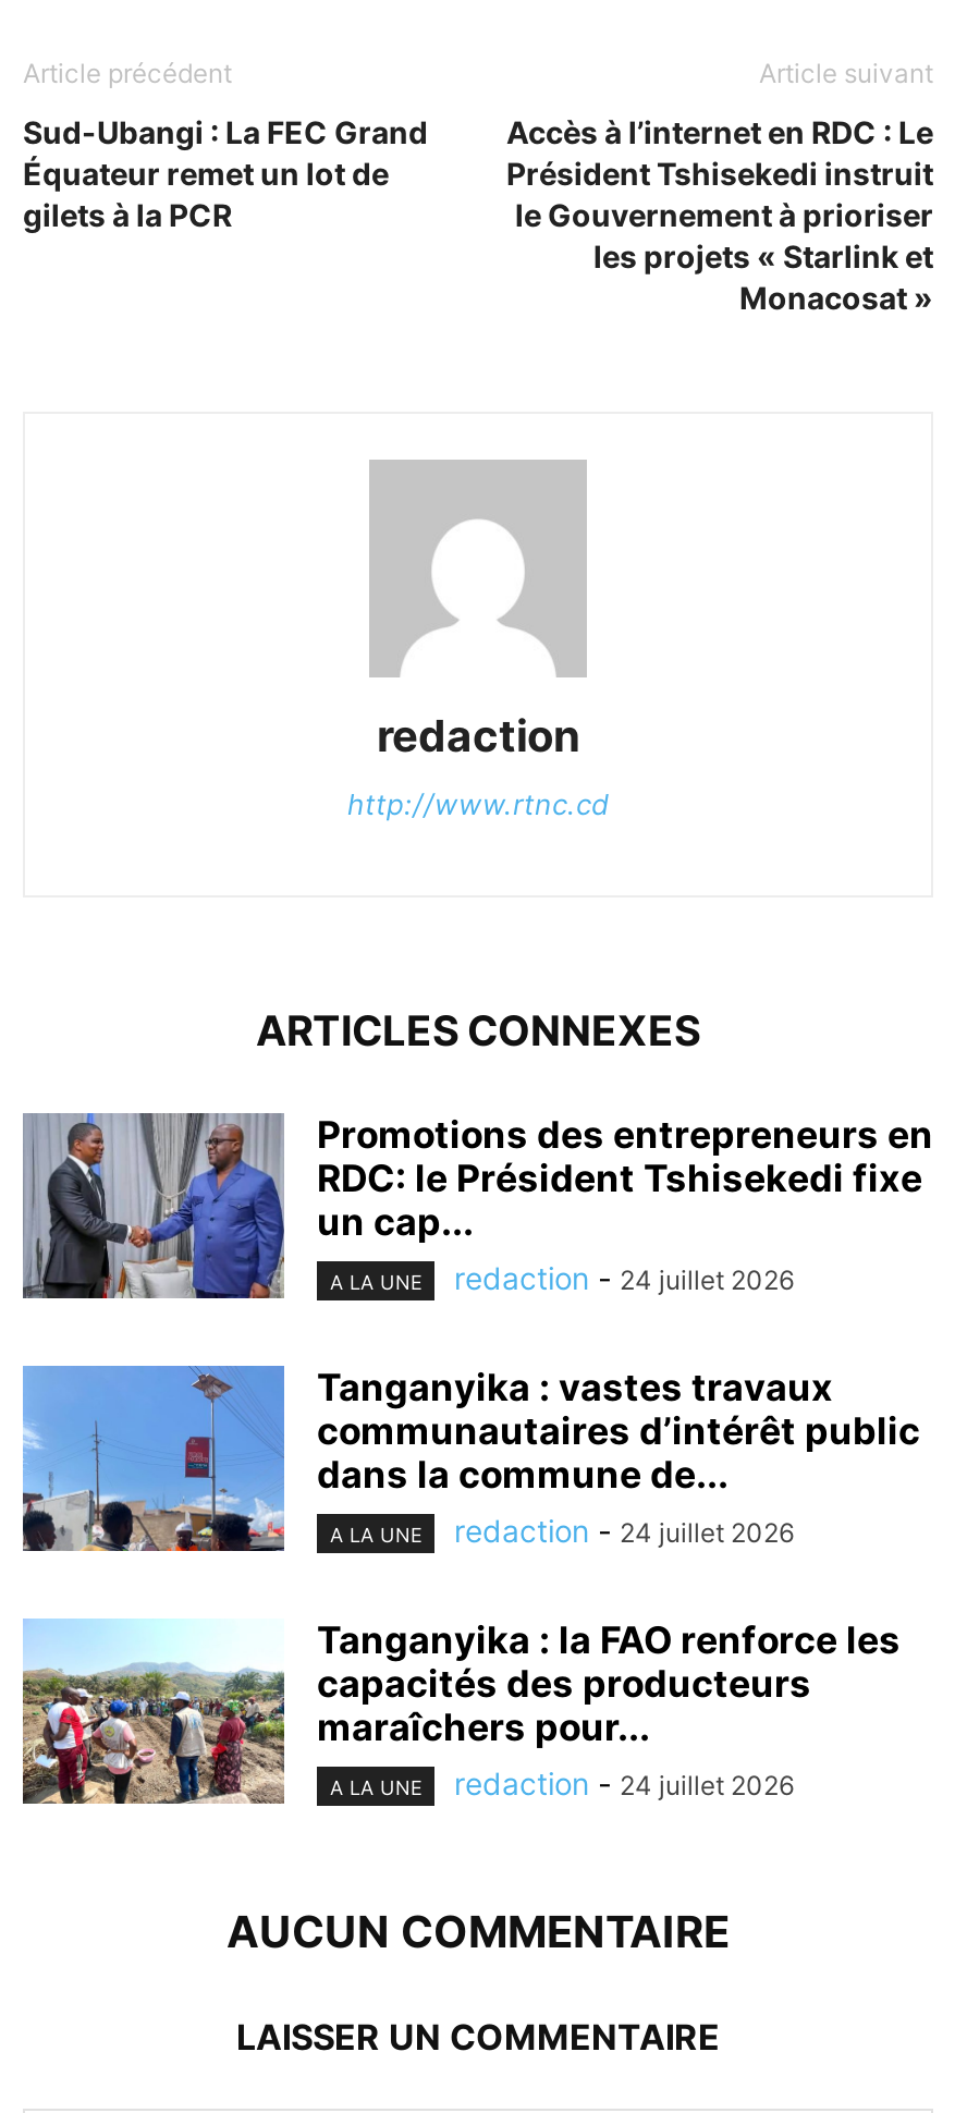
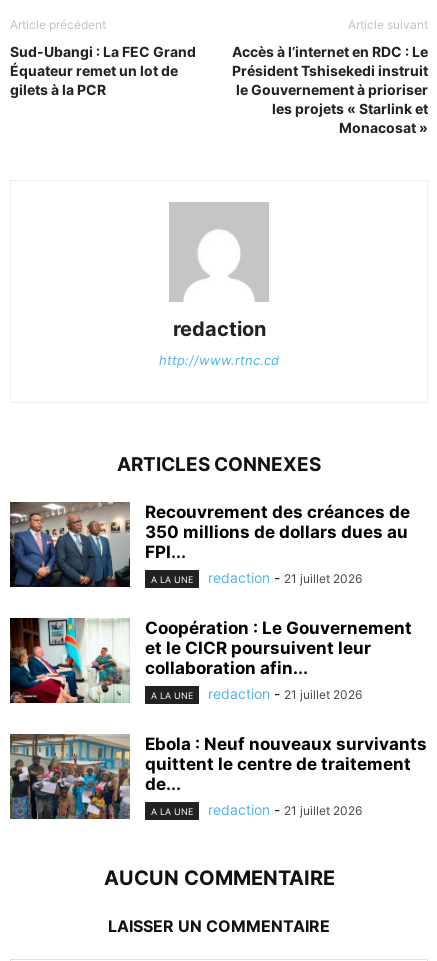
- [image]
- Promotions des entrepreneurs en
- RDC: le Président Tshisekedi fixe
- un cap...
+ [image]
+ Recouvrement des créances de
+ 350 millions de dollars dues au
+ FPI...

- redaction - 24 juillet 2026
+ redaction - 21 juillet 2026

- [image]
- Tanganyika : vastes travaux
- communautaires d’intérêt public
- dans la commune de...
+ [image]
+ Coopération : Le Gouvernement
+ et le CICR poursuivent leur
+ collaboration afin...

- redaction - 24 juillet 2026
+ redaction - 21 juillet 2026

- [image]
- Tanganyika : la FAO renforce les
- capacités des producteurs
- maraîchers pour...
+ [image]
+ Ebola : Neuf nouveaux survivants
+ quittent le centre de traitement
+ de...

- redaction - 24 juillet 2026
+ redaction - 21 juillet 2026
